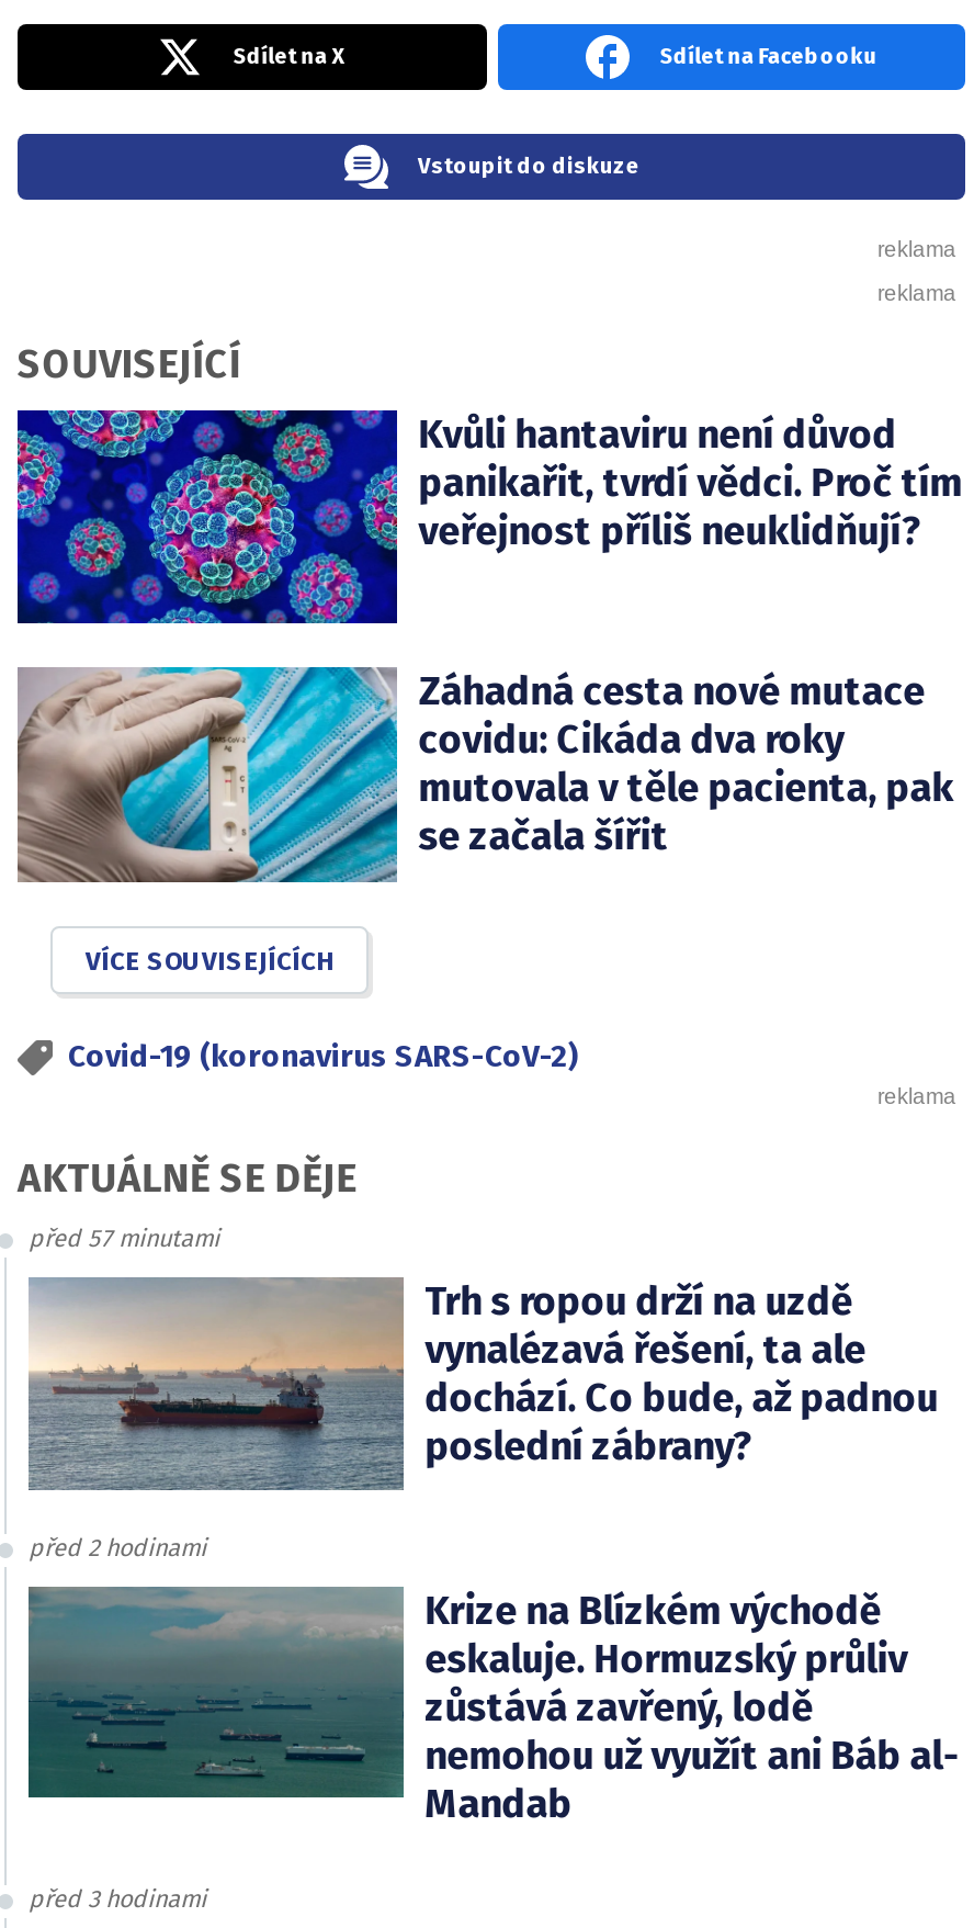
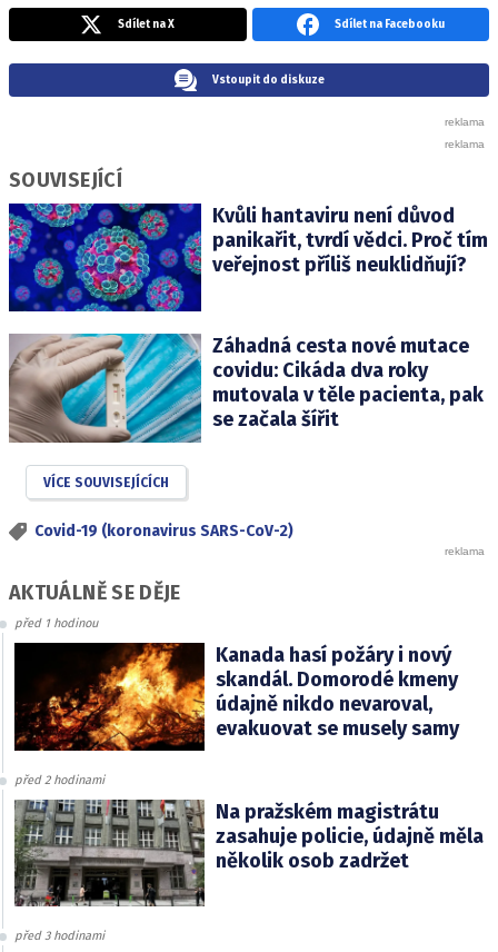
- před 57 minutami
+ před 1 hodinou

- [image]
- Trh s ropou drží na uzdě
- vynalézavá řešení, ta ale
- dochází. Co bude, až padnou
- poslední zábrany?
+ [image]
+ Kanada hasí požáry i nový
+ skandál. Domorodé kmeny
+ údajně nikdo nevaroval,
+ evakuovat se musely samy

- [image]
- Krize na Blízkém východě
- eskaluje. Hormuzský průliv
- zůstává zavřený, lodě
- nemohou už využít ani Báb al-
- Mandab
+ [image]
+ Na pražském magistrátu
+ zasahuje policie, údajně měla
+ několik osob zadržet
